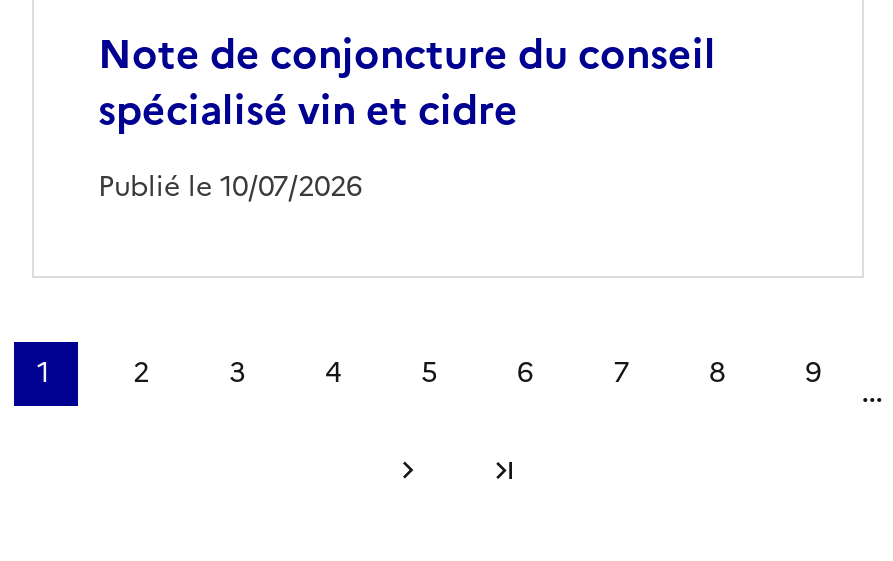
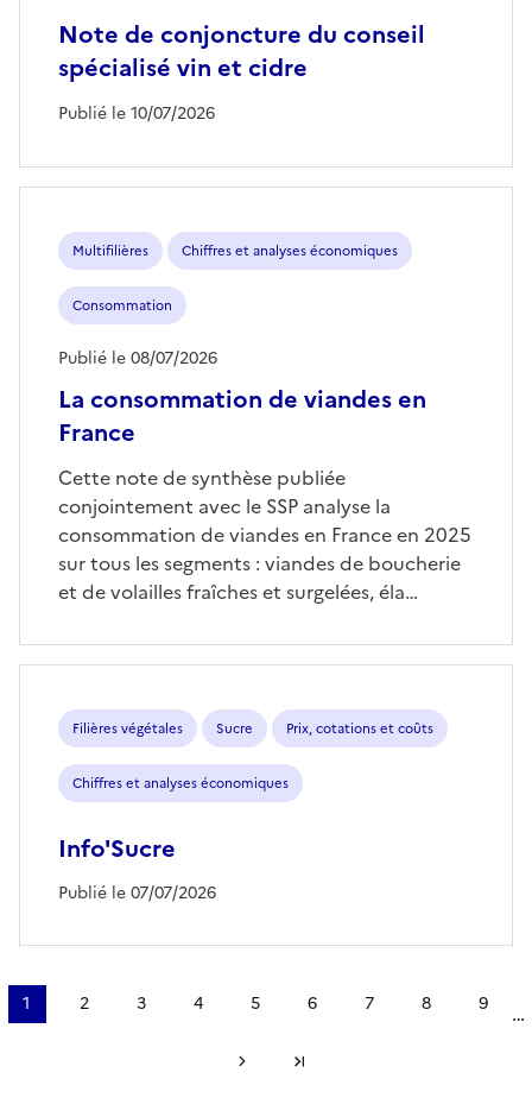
+ Multifilières
+ Chiffres et analyses économiques
+ Consommation
+ La consommation de viandes en
+ France

+ Publié le 08/07/2026

+ Cette note de synthèse publiée
+ conjointement avec le SSP analyse la
+ consommation de viandes en France en 2025
+ sur tous les segments : viandes de boucherie
+ et de volailles fraîches et surgelées, éla…

+ Filières végétales
+ Sucre
+ Prix, cotations et coûts
+ Chiffres et analyses économiques
+ Info'Sucre
+ Publié le 07/07/2026
